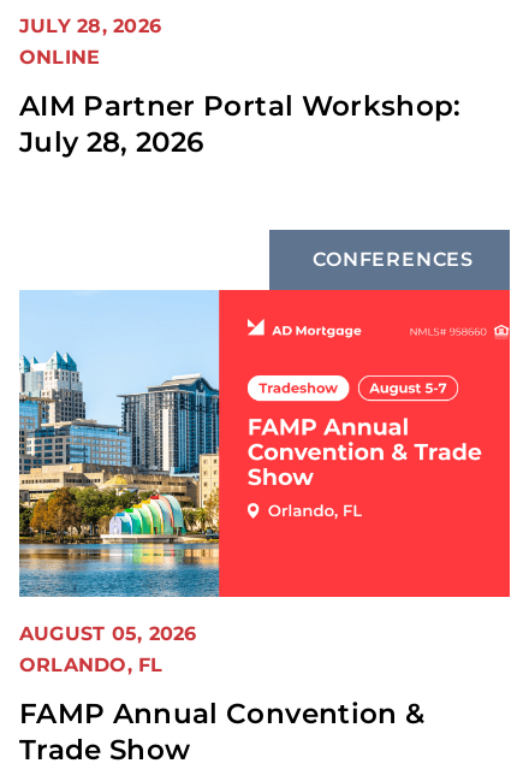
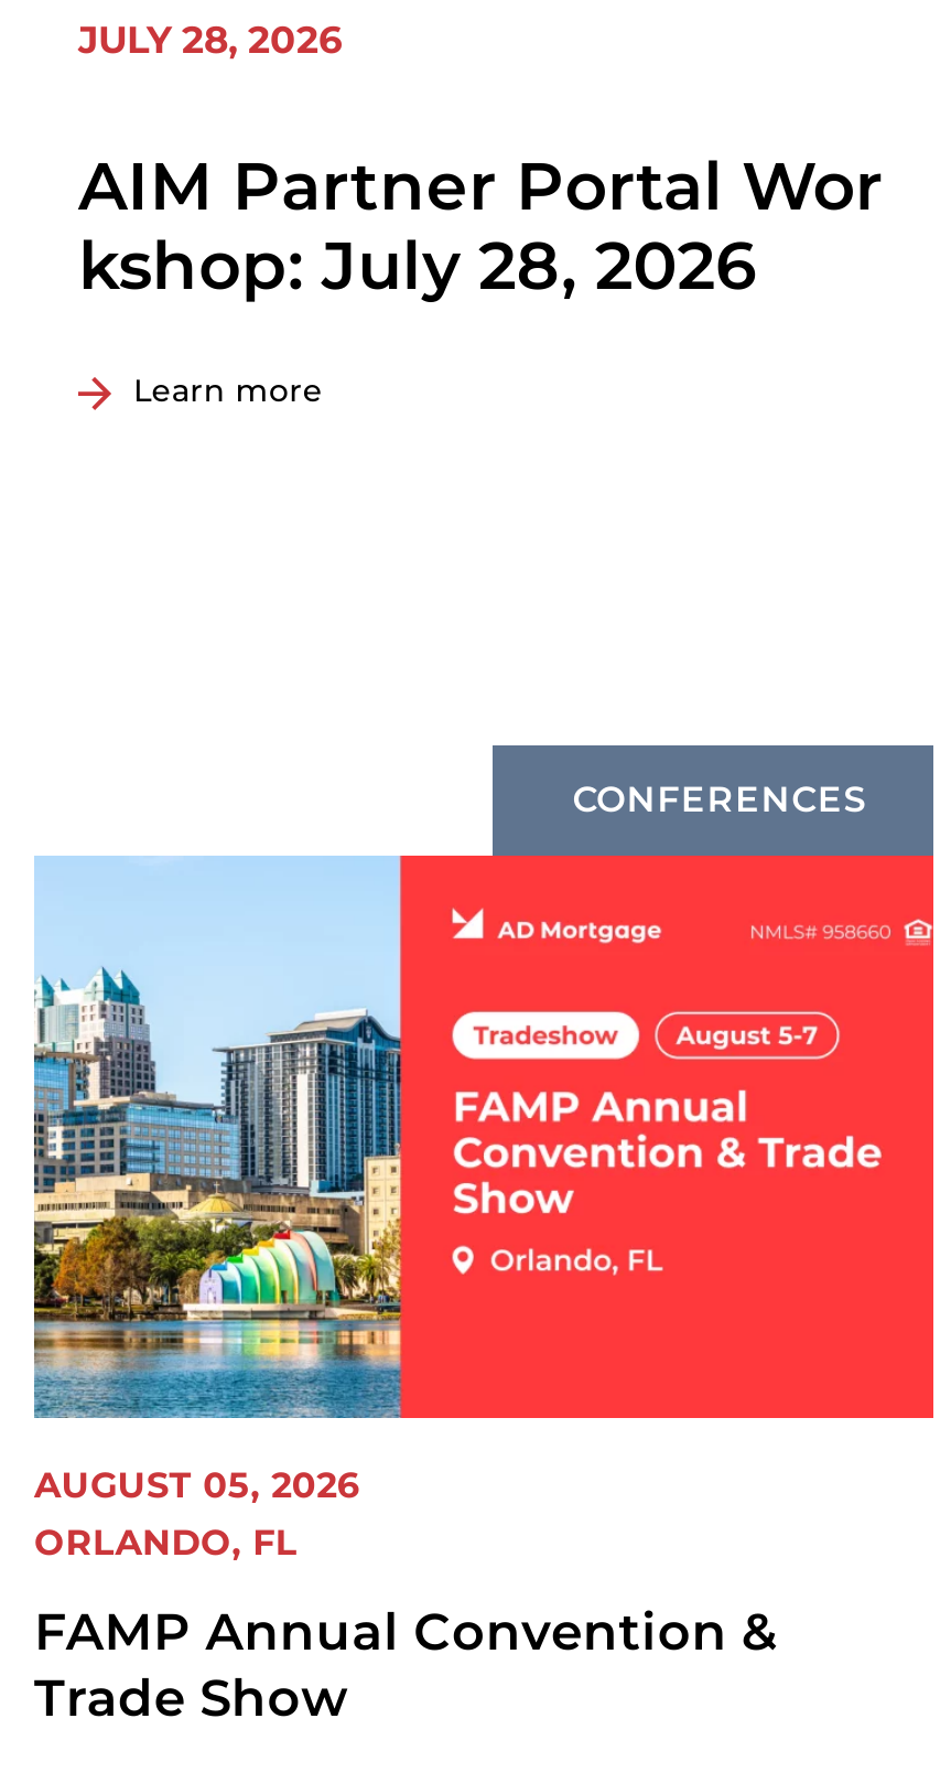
- ONLINE
+ AIM Partner Portal Wor
+ kshop: July 28, 2026

- AIM Partner Portal Workshop:
- July 28, 2026
+ Learn more
